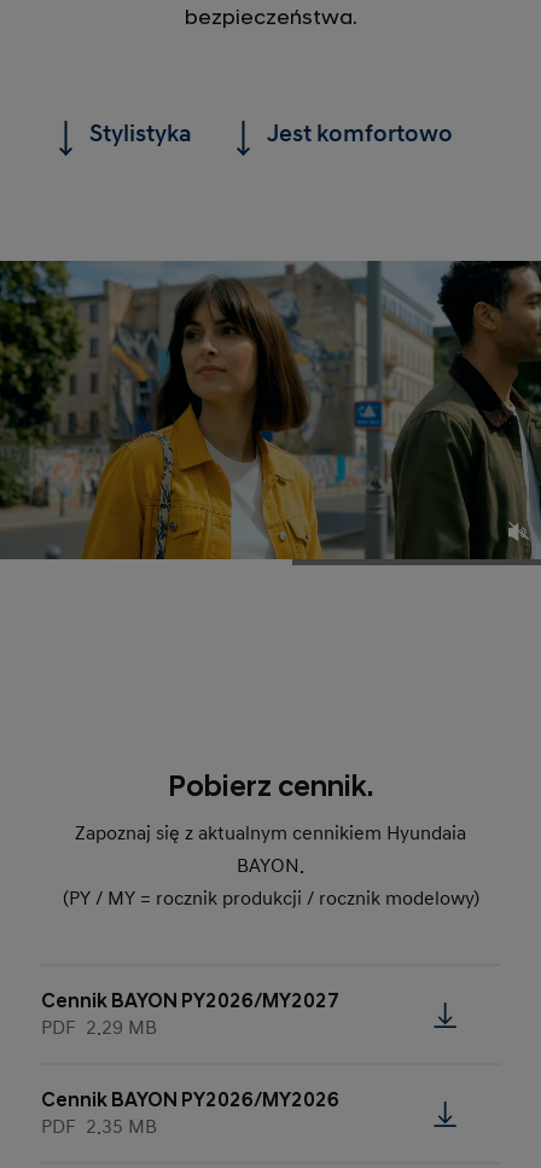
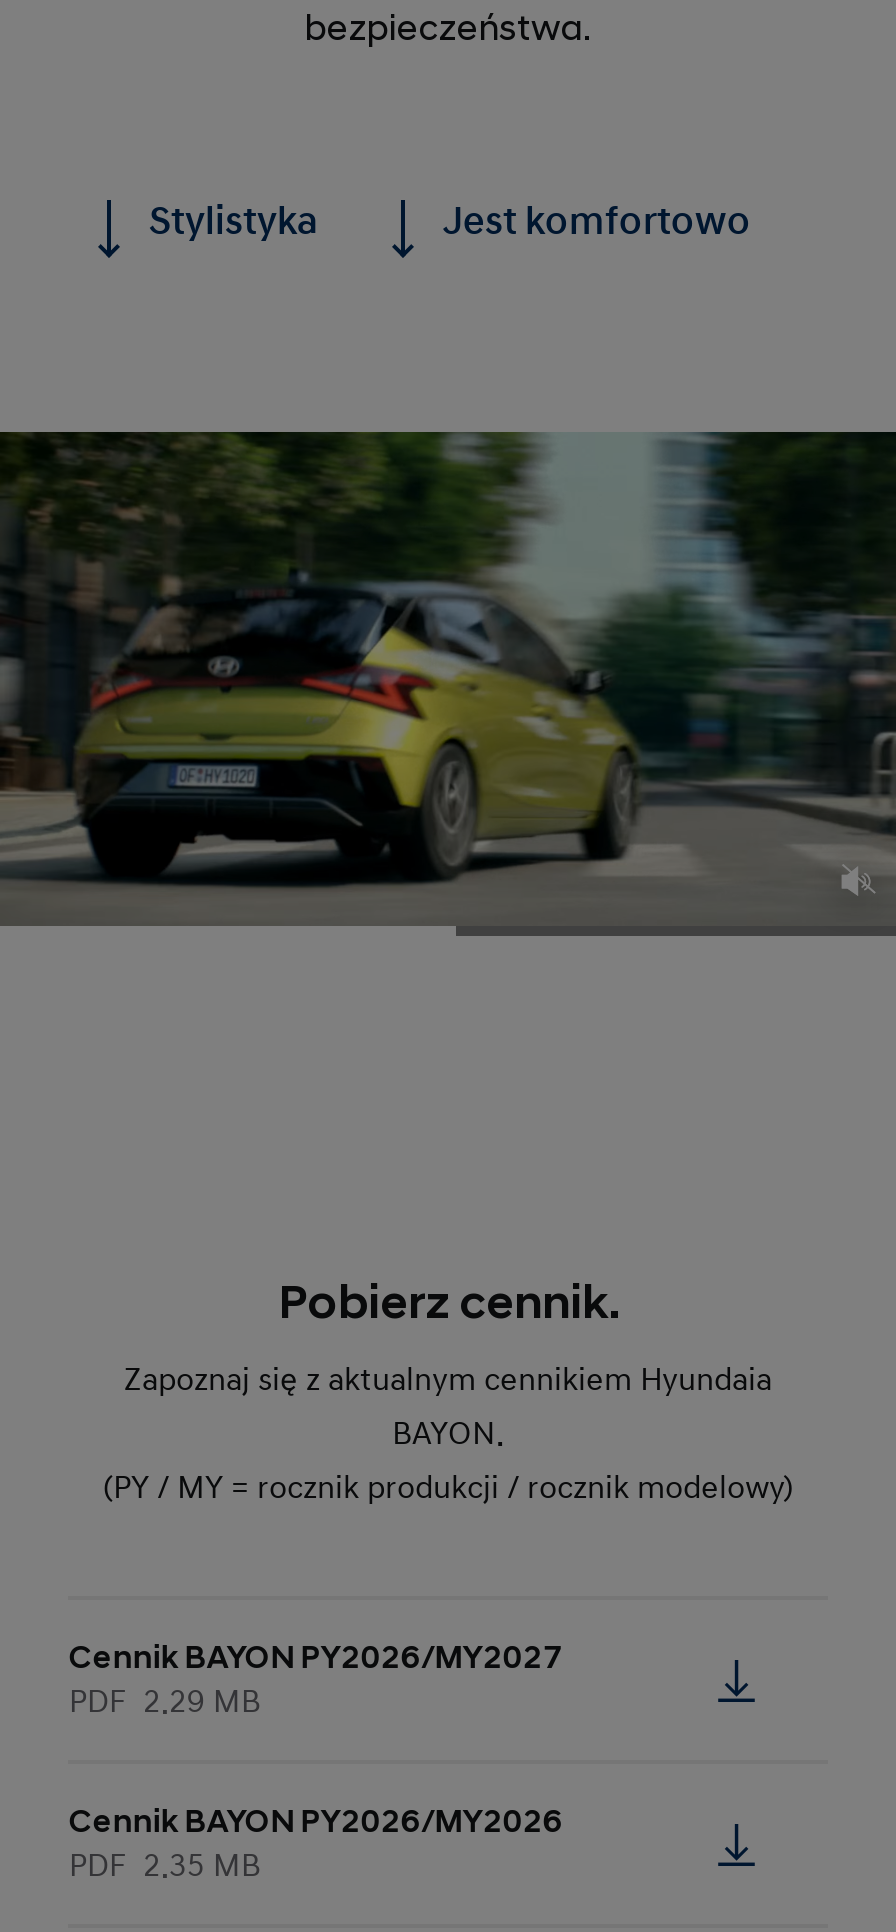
- [image]
+ [image]
